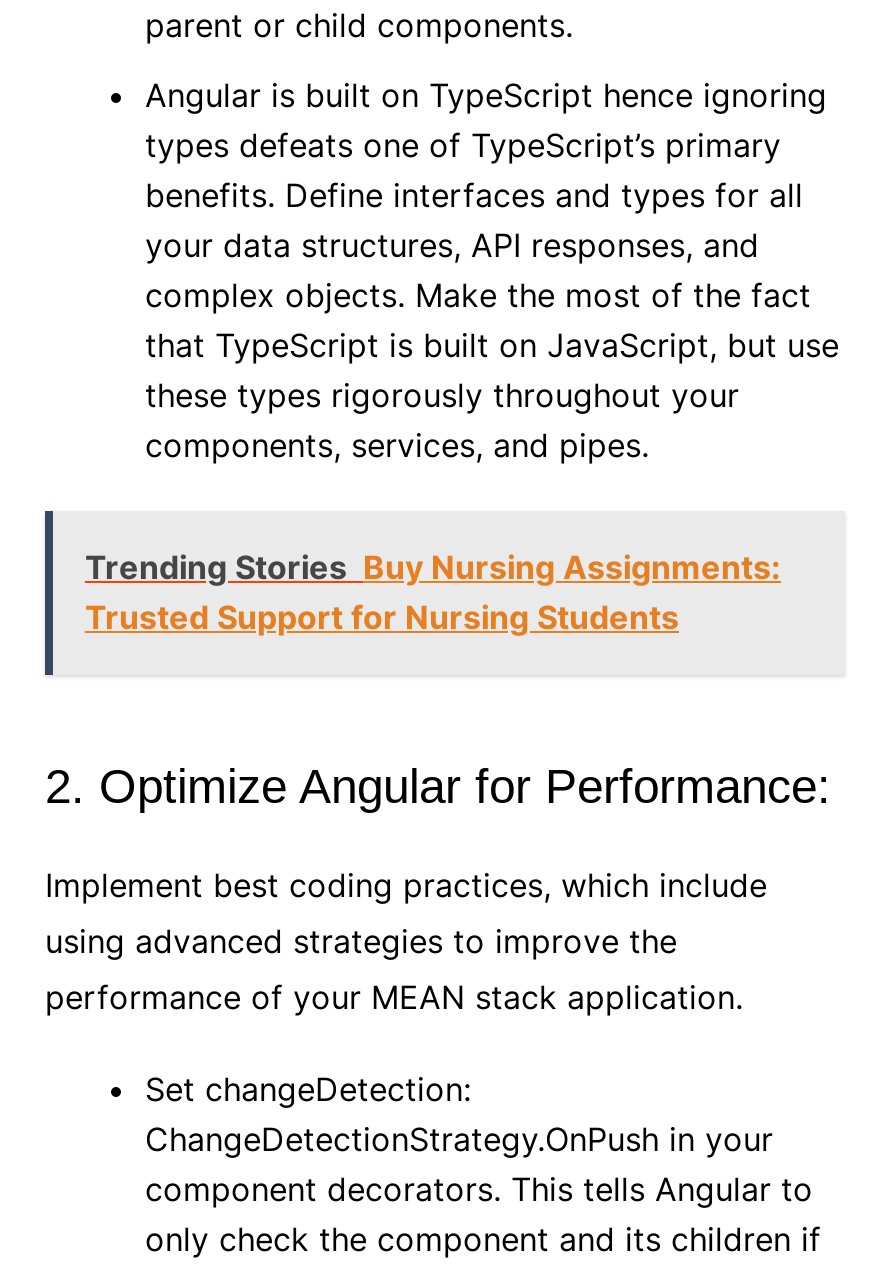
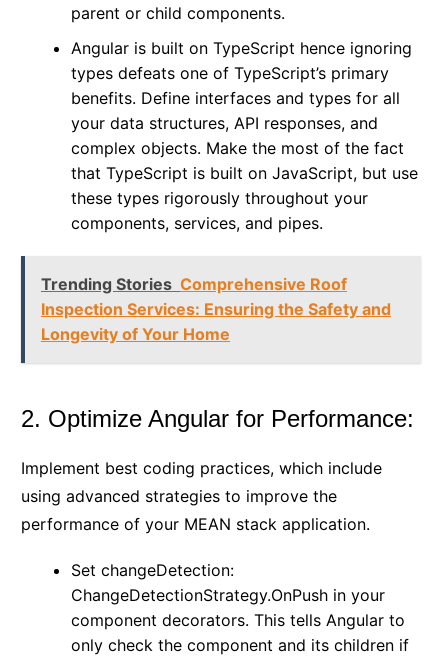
- Trending Stories Buy Nursing Assignments:
- Trusted Support for Nursing Students
+ Trending Stories Comprehensive Roof
+ Inspection Services: Ensuring the Safety and
+ Longevity of Your Home
